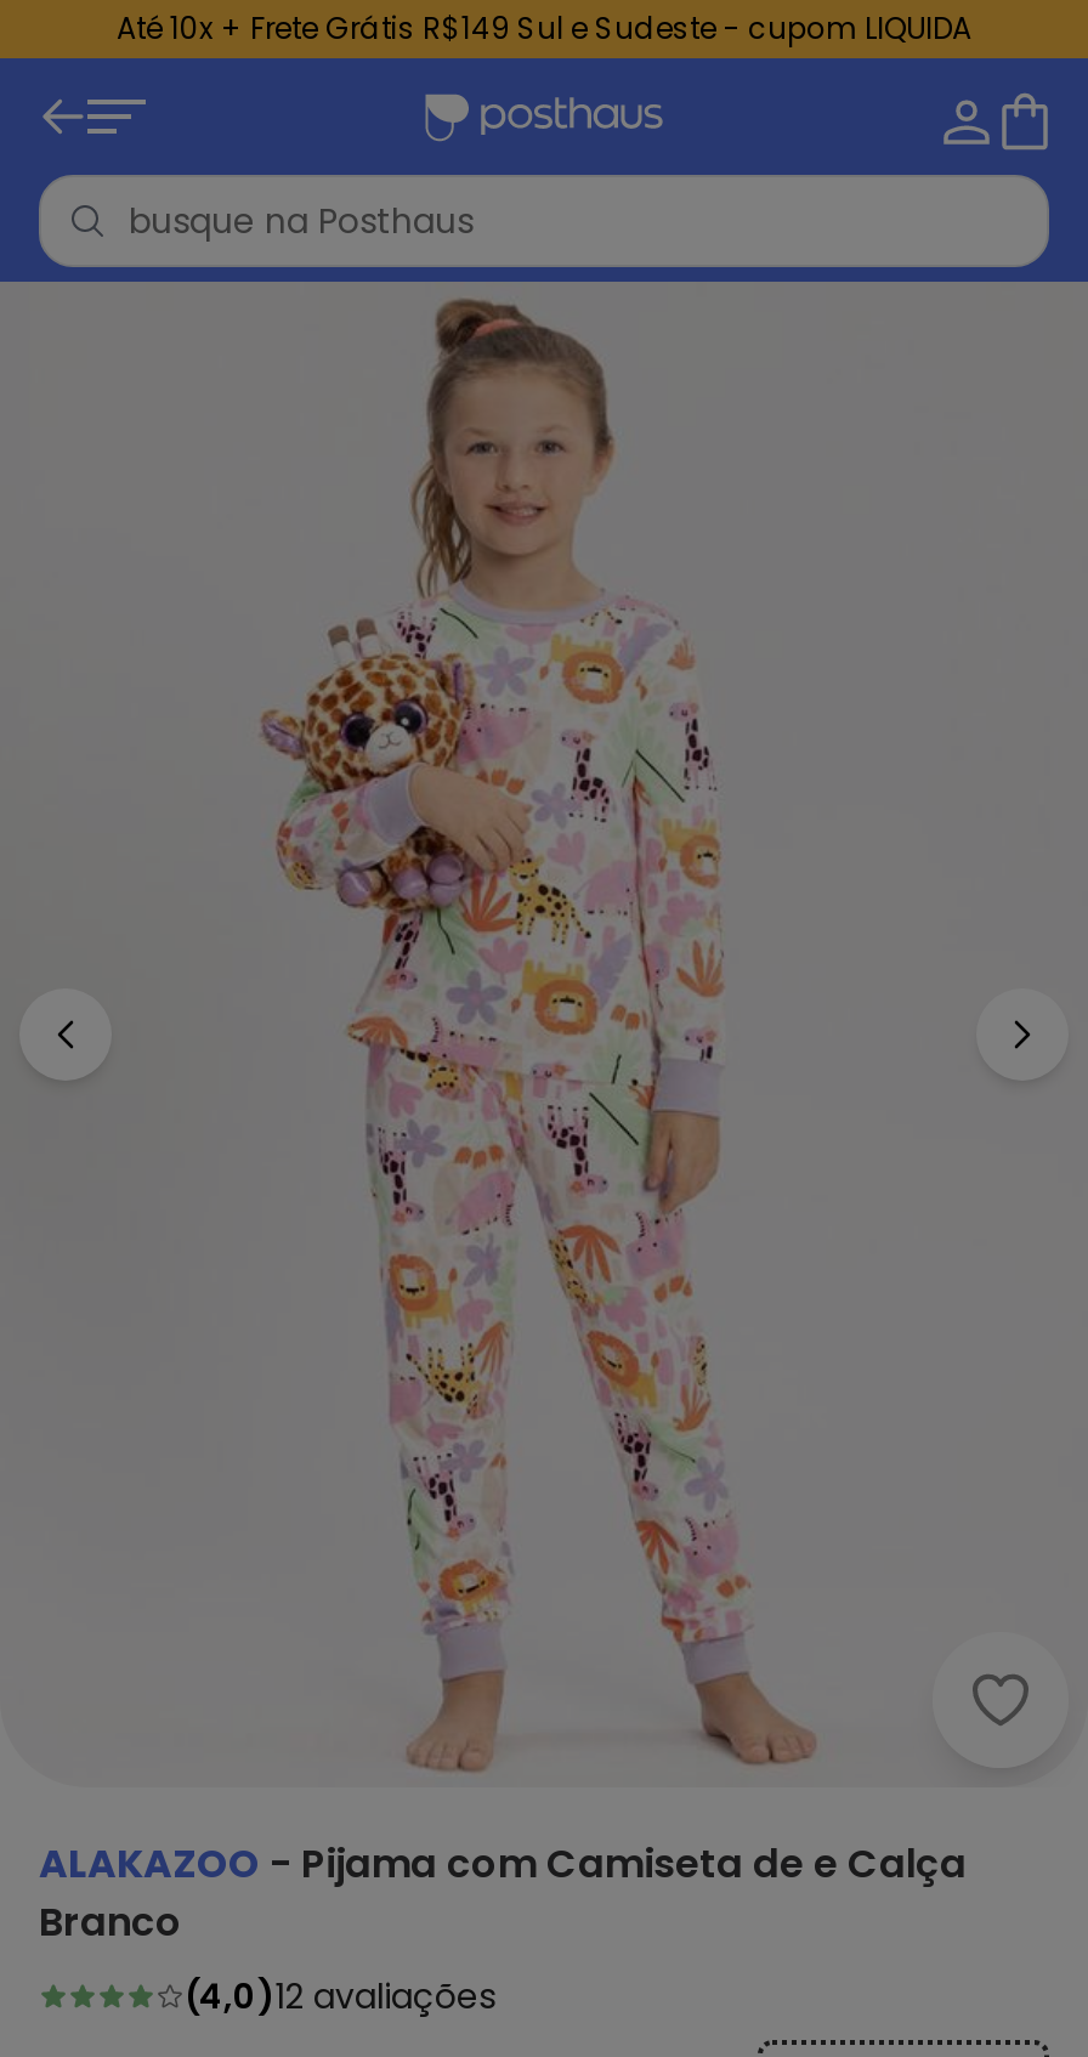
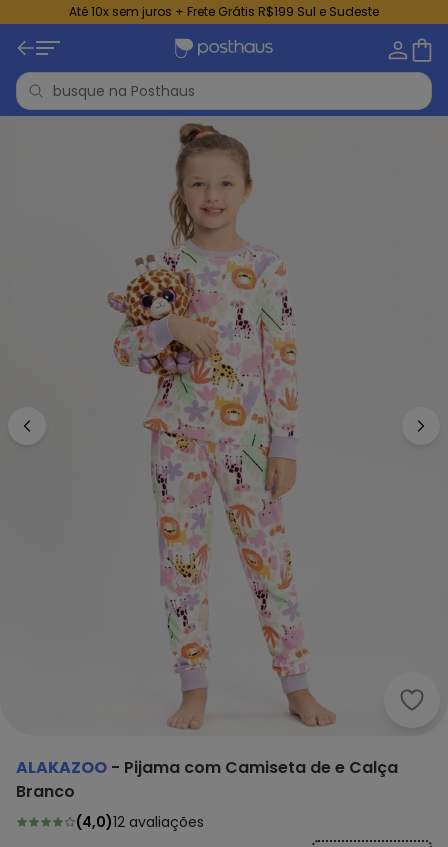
- Até 10x + Frete Grátis R$149 Sul e Sudeste - cupom LIQUIDA
+ Até 10x sem juros + Frete Grátis R$199 Sul e Sudeste
